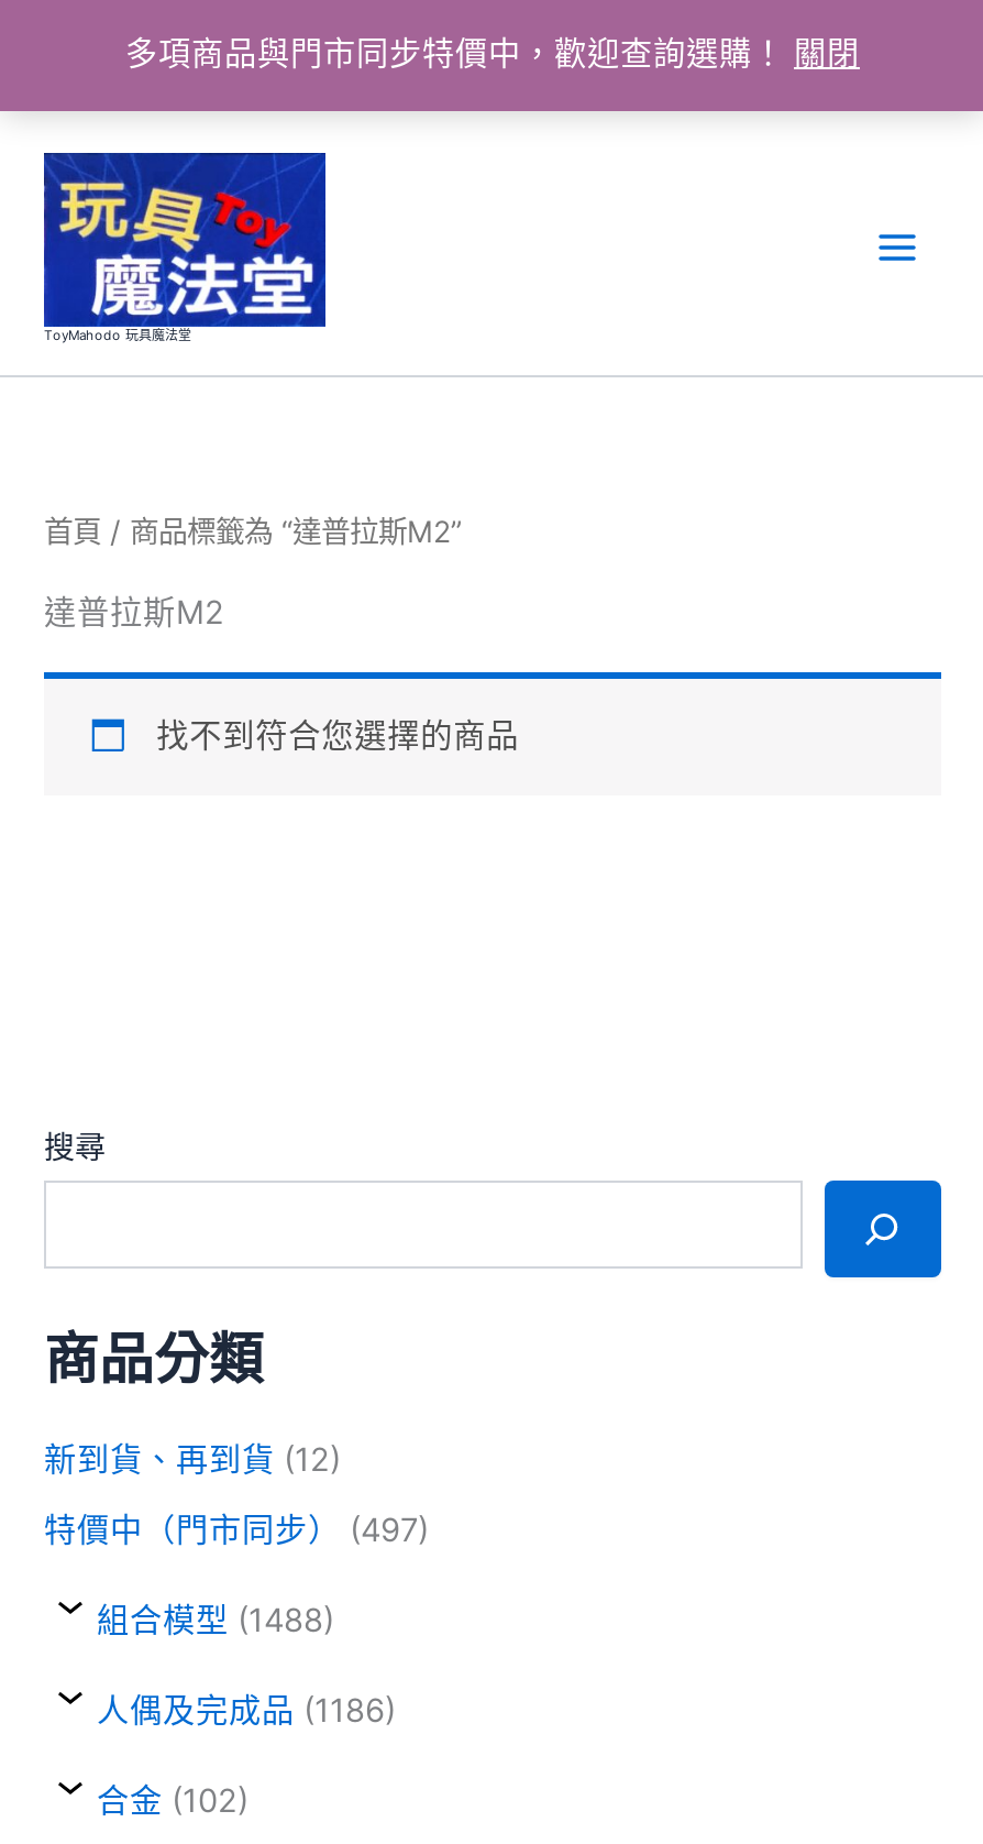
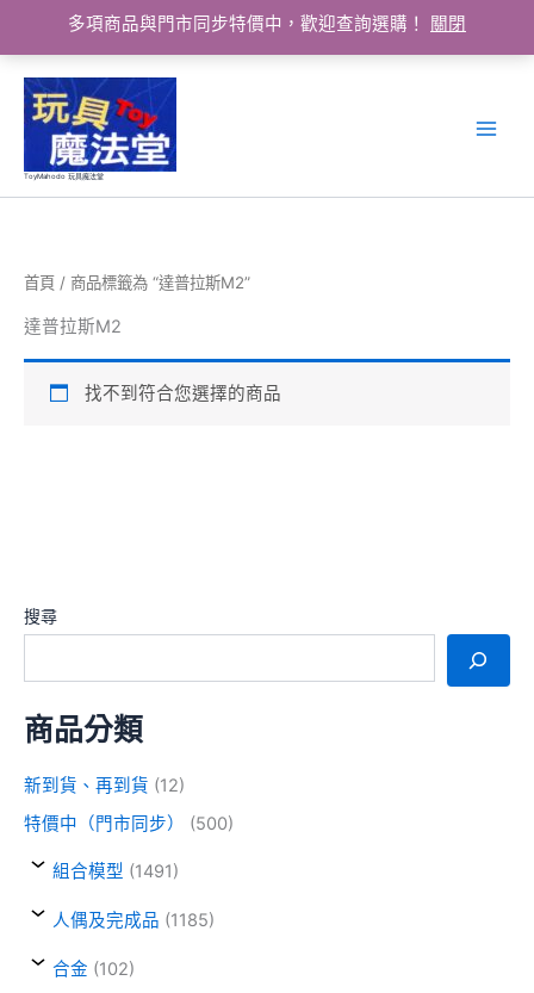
- 特價中（門市同步）(497)
+ 特價中（門市同步）(500)

- 組合模型(1488)
+ 組合模型(1491)

- 人偶及完成品(1186)
+ 人偶及完成品(1185)
